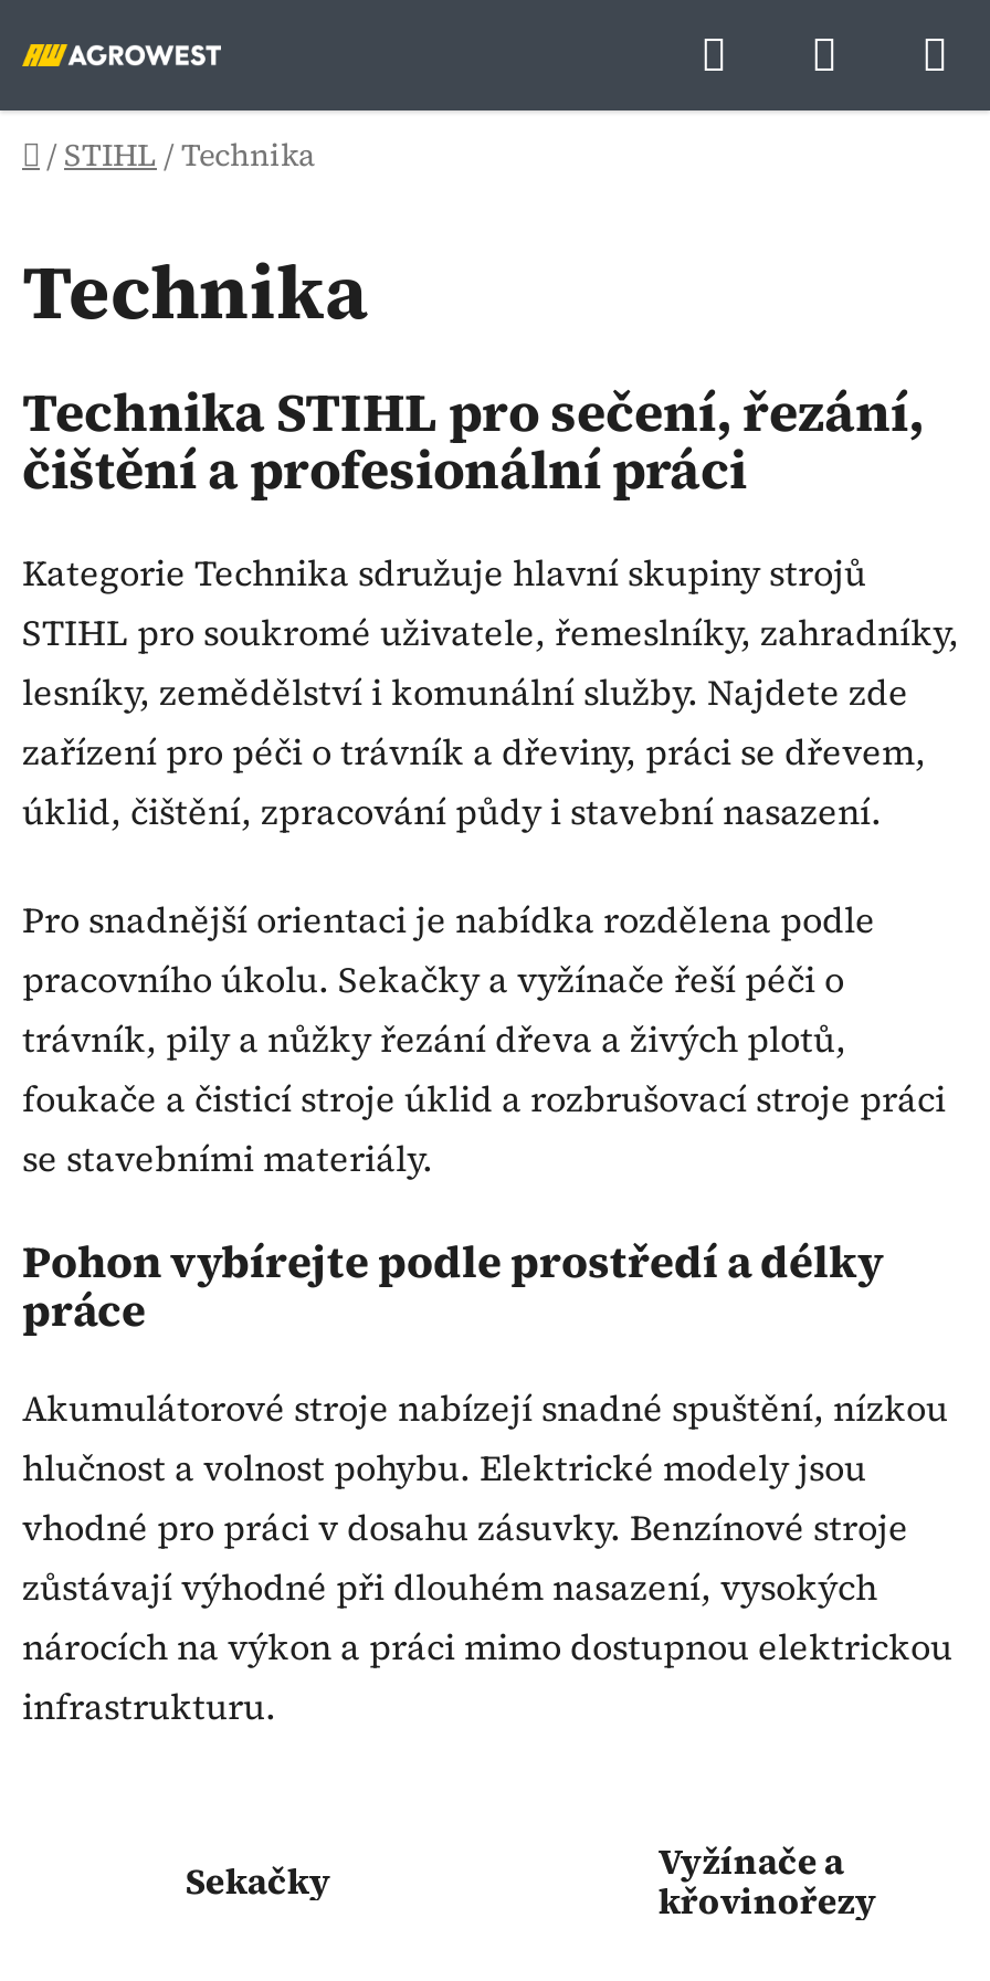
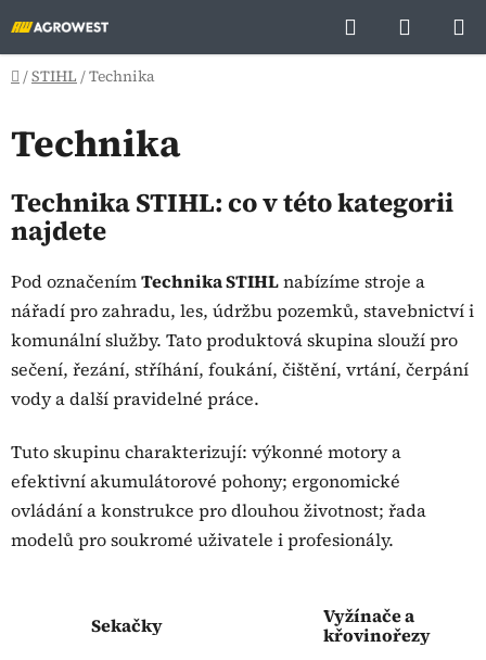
- Technika STIHL pro sečení, řezání,
- čištění a profesionální práci
- Kategorie Technika sdružuje hlavní skupiny strojů
- STIHL pro soukromé uživatele, řemeslníky, zahradníky,
- lesníky, zemědělství i komunální služby. Najdete zde
- zařízení pro péči o trávník a dřeviny, práci se dřevem,
- úklid, čištění, zpracování půdy i stavební nasazení.
- Pro snadnější orientaci je nabídka rozdělena podle
- pracovního úkolu. Sekačky a vyžínače řeší péči o
- trávník, pily a nůžky řezání dřeva a živých plotů,
- foukače a čisticí stroje úklid a rozbrušovací stroje práci
- se stavebními materiály.
- Pohon vybírejte podle prostředí a délky
- práce
- Akumulátorové stroje nabízejí snadné spuštění, nízkou
- hlučnost a volnost pohybu. Elektrické modely jsou
- vhodné pro práci v dosahu zásuvky. Benzínové stroje
- zůstávají výhodné při dlouhém nasazení, vysokých
- nárocích na výkon a práci mimo dostupnou elektrickou
- infrastrukturu.
+ Technika STIHL: co v této kategorii
+ najdete
+ Pod označením Technika STIHL nabízíme stroje a
+ nářadí pro zahradu, les, údržbu pozemků, stavebnictví i
+ komunální služby. Tato produktová skupina slouží pro
+ sečení, řezání, stříhání, foukání, čištění, vrtání, čerpání
+ vody a další pravidelné práce.
+ Tuto skupinu charakterizují: výkonné motory a
+ efektivní akumulátorové pohony; ergonomické
+ ovládání a konstrukce pro dlouhou životnost; řada
+ modelů pro soukromé uživatele i profesionály.
